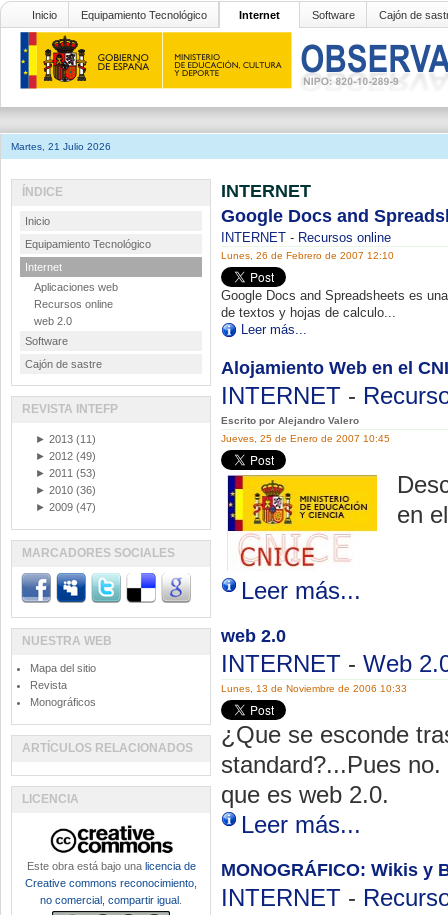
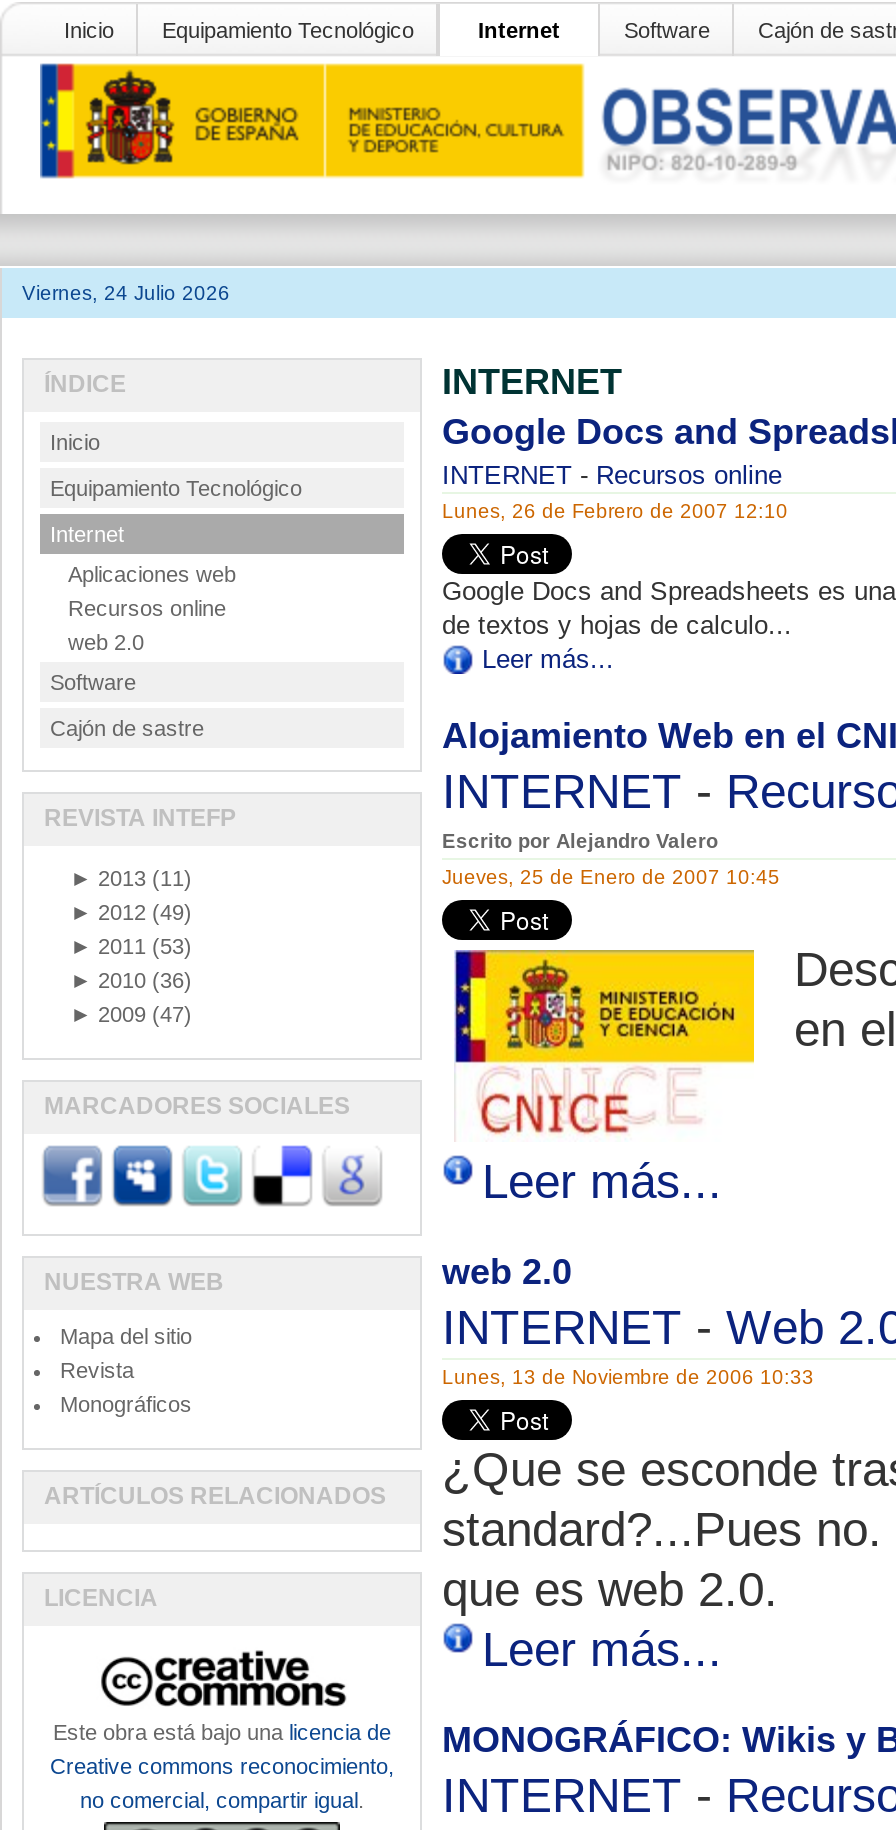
- Martes, 21 Julio 2026
+ Viernes, 24 Julio 2026
